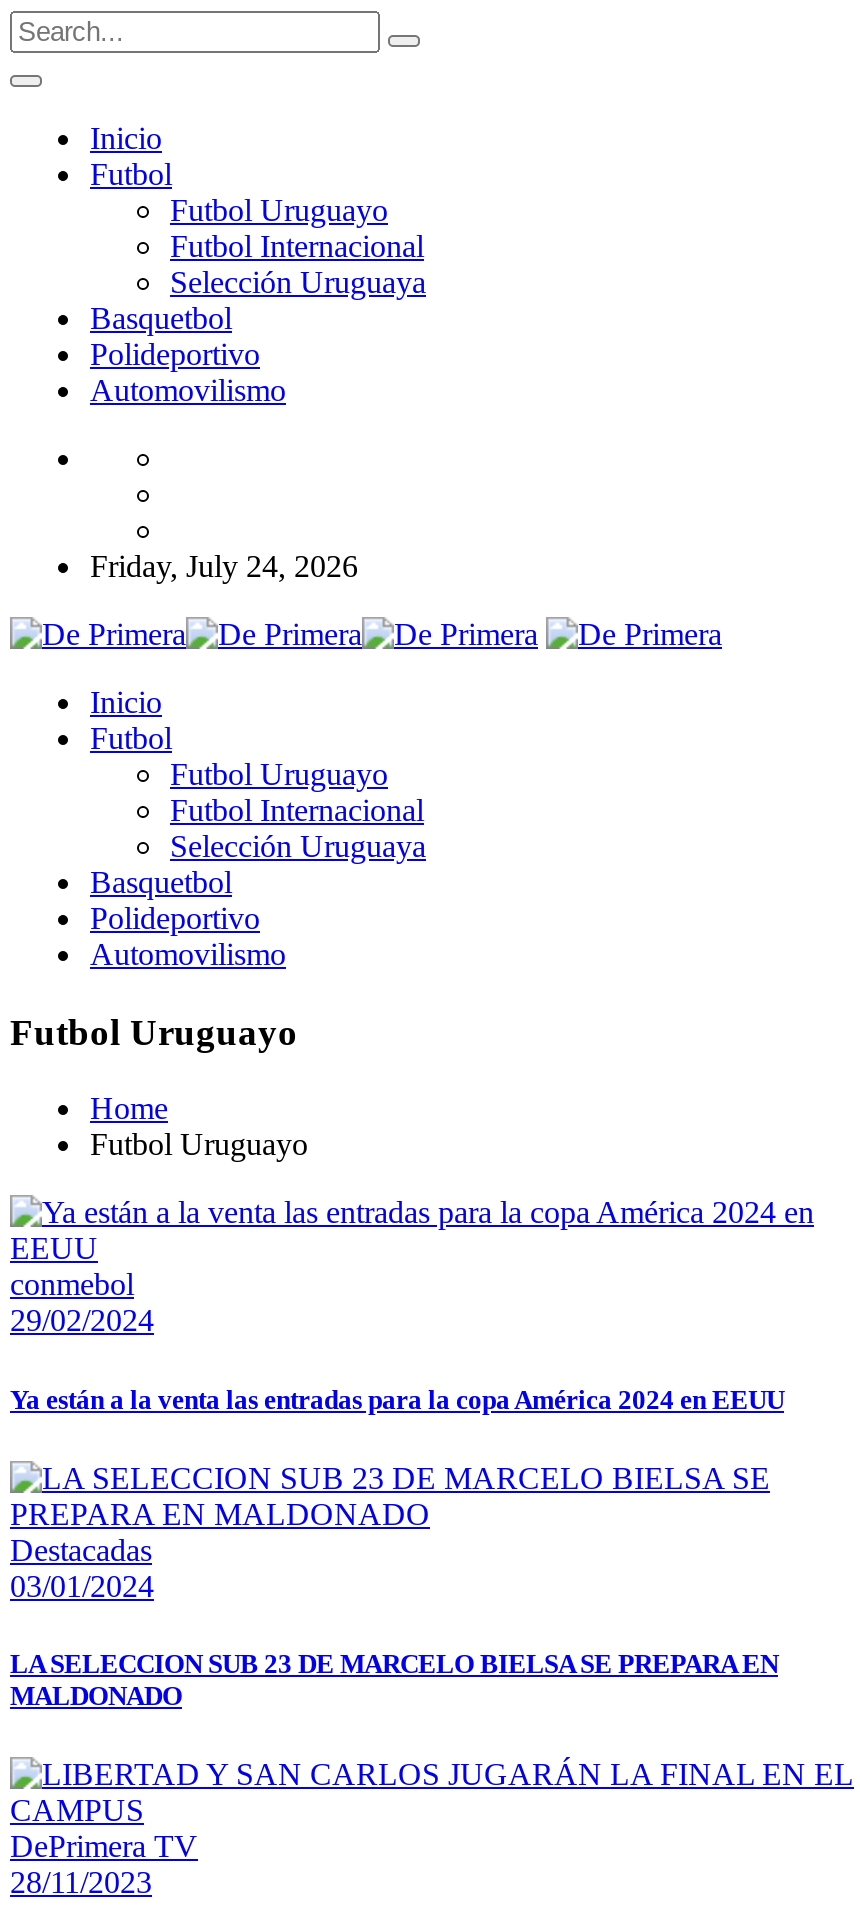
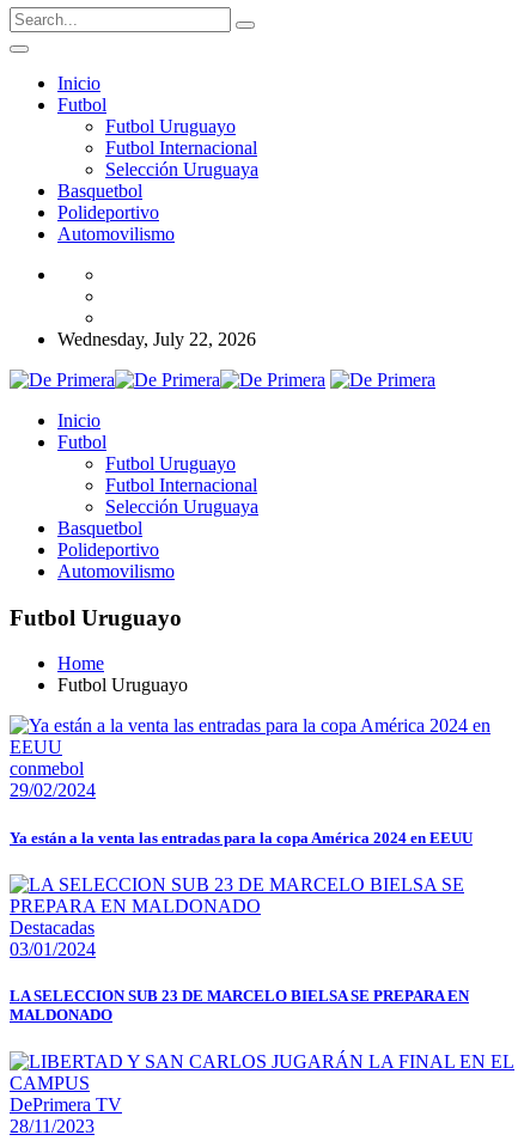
- Friday, July 24, 2026
+ Wednesday, July 22, 2026
